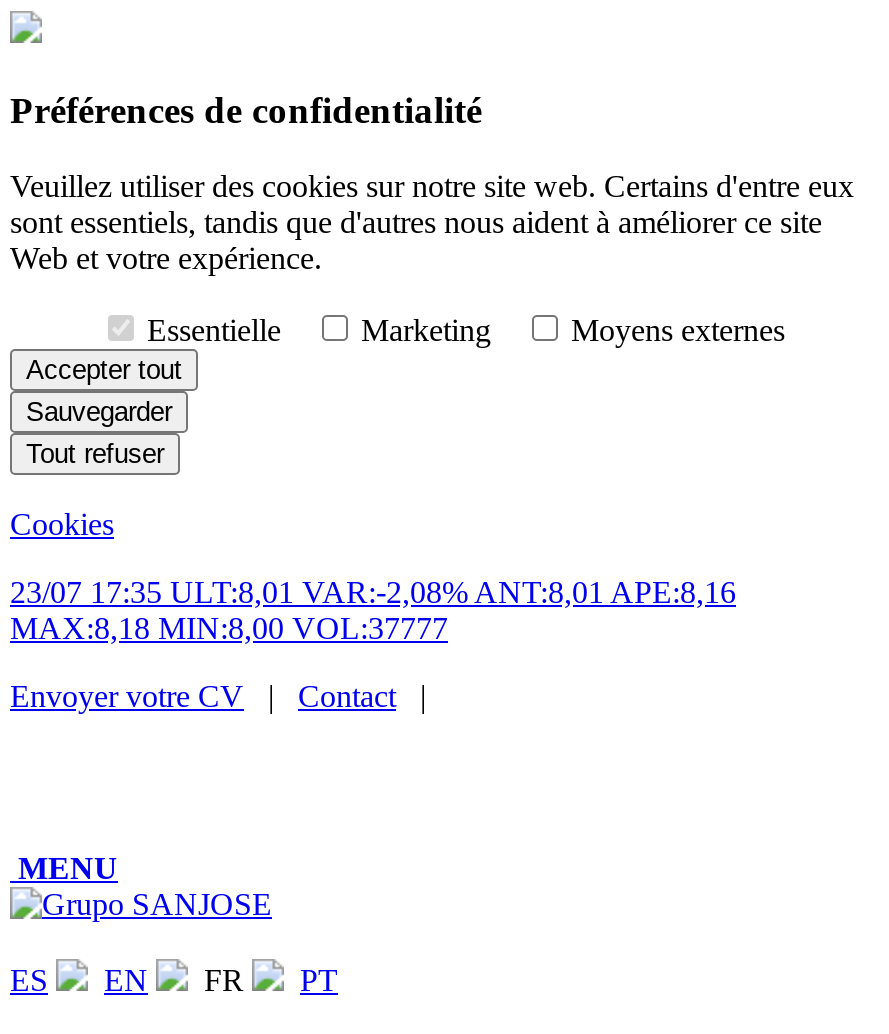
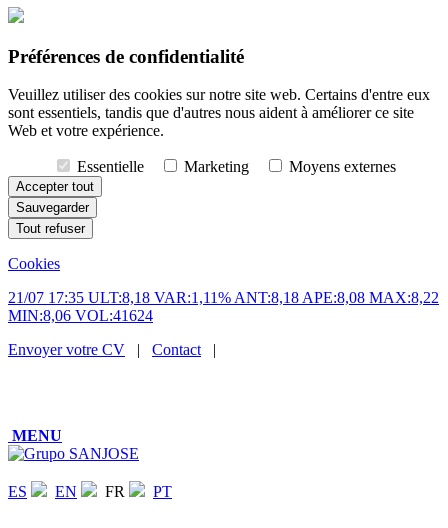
- 23/07 17:35 ULT:8,01 VAR:-2,08% ANT:8,01 APE:8,16
- MAX:8,18 MIN:8,00 VOL:37777
+ 21/07 17:35 ULT:8,18 VAR:1,11% ANT:8,18 APE:8,08 MAX:8,22
+ MIN:8,06 VOL:41624
